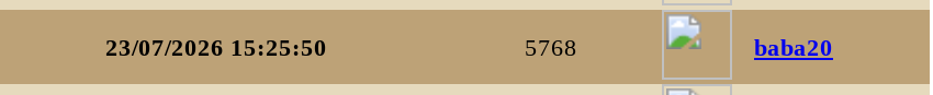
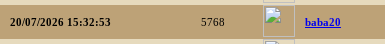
- 23/07/2026 15:25:50
+ 20/07/2026 15:32:53
